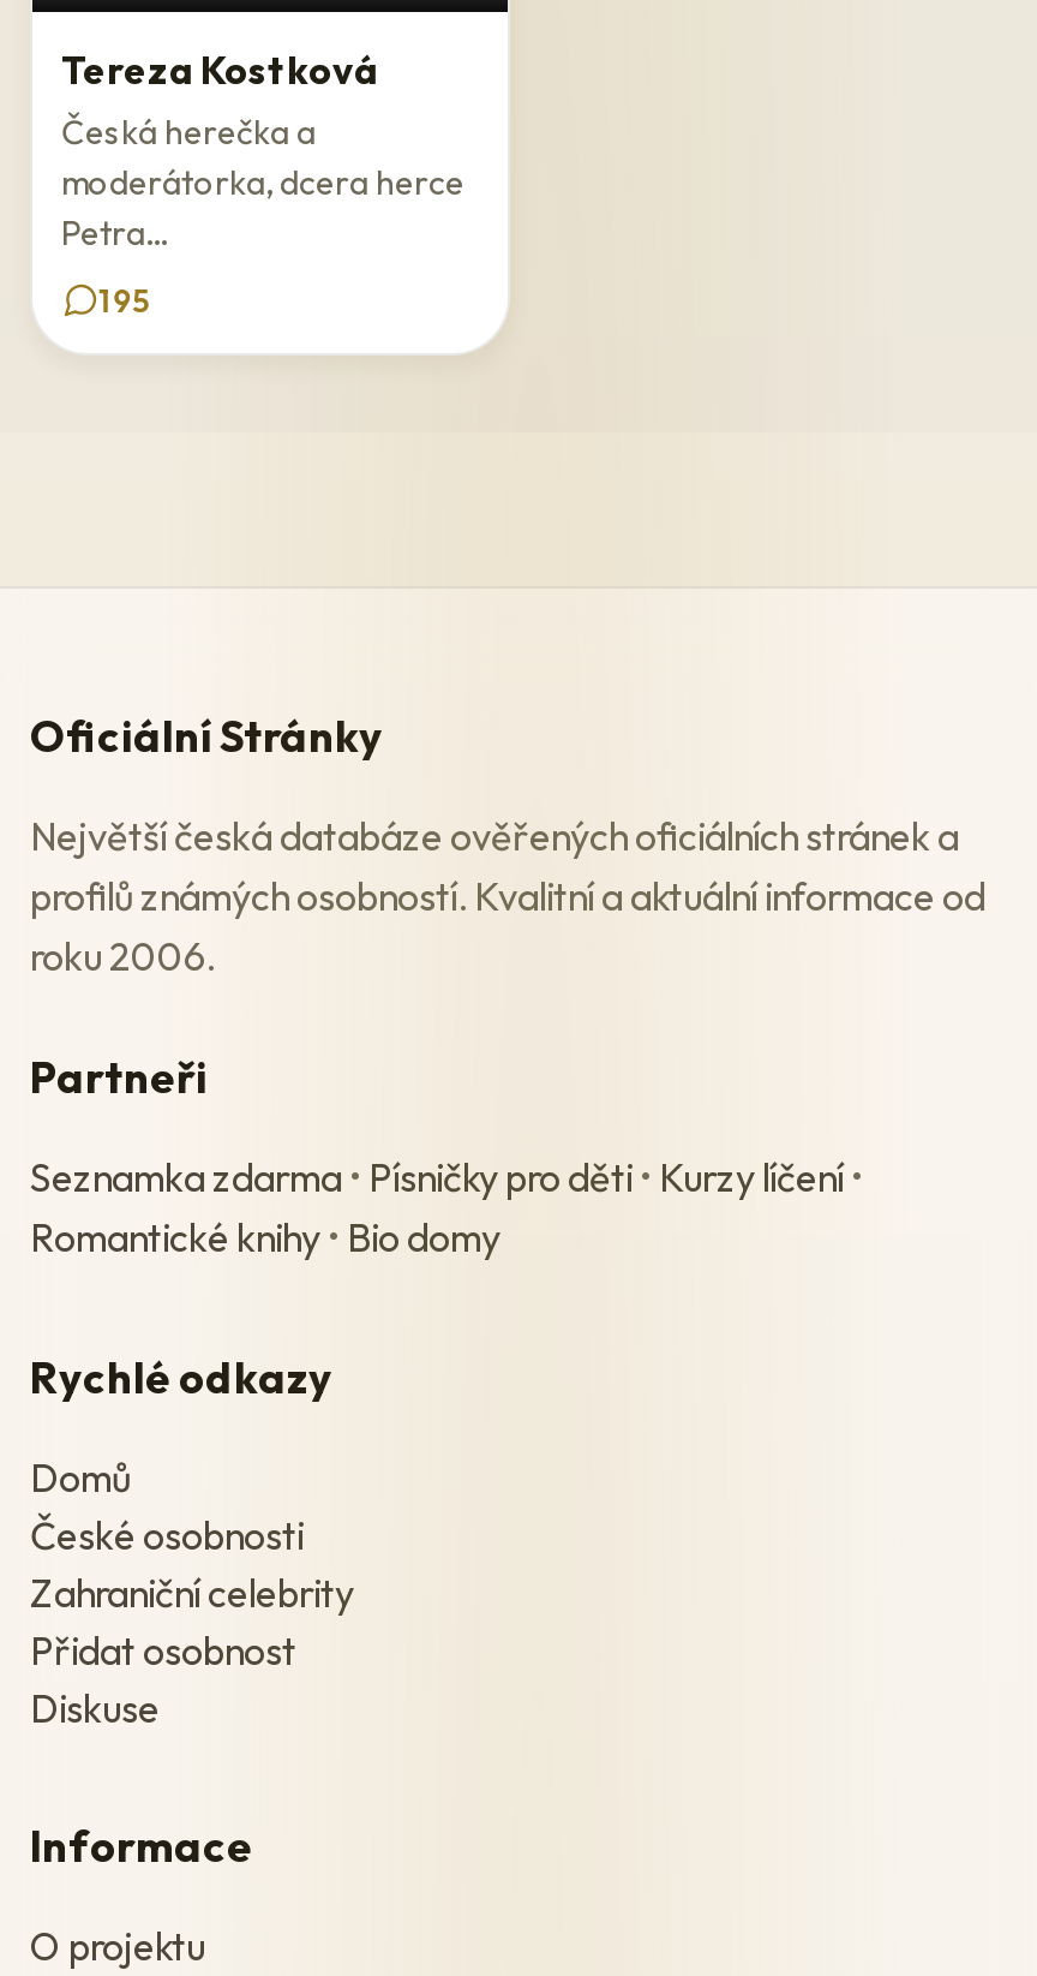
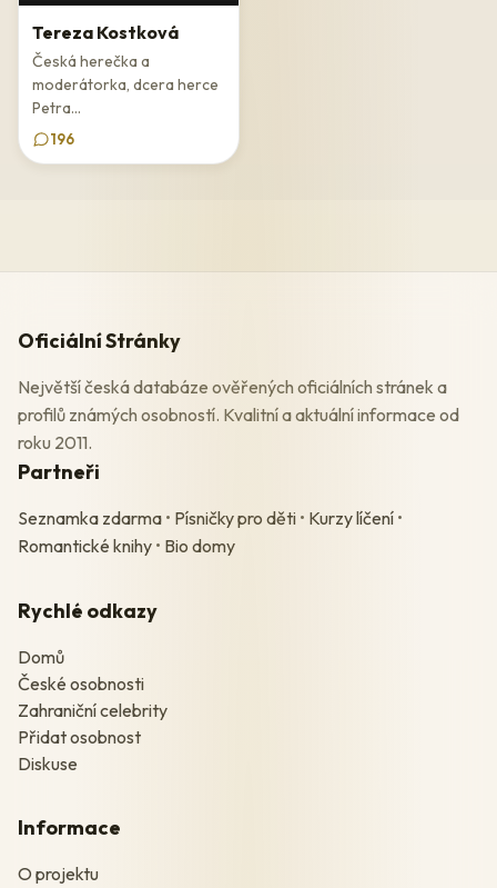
- 195
+ 196

- roku 2006.
+ roku 2011.
